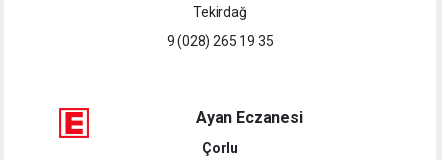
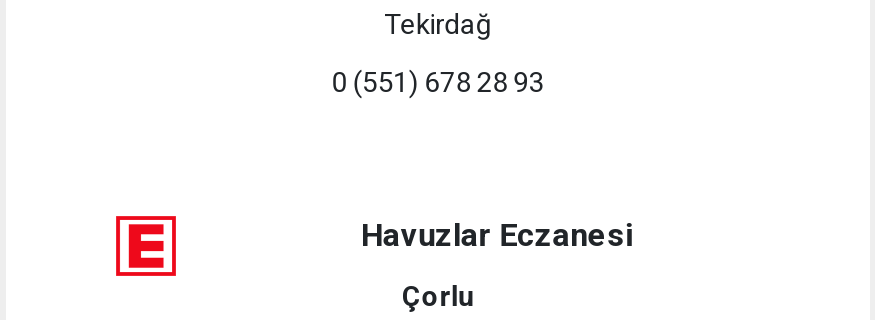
- 9 (028) 265 19 35
+ 0 (551) 678 28 93

- Ayan Eczanesi
+ Havuzlar Eczanesi
